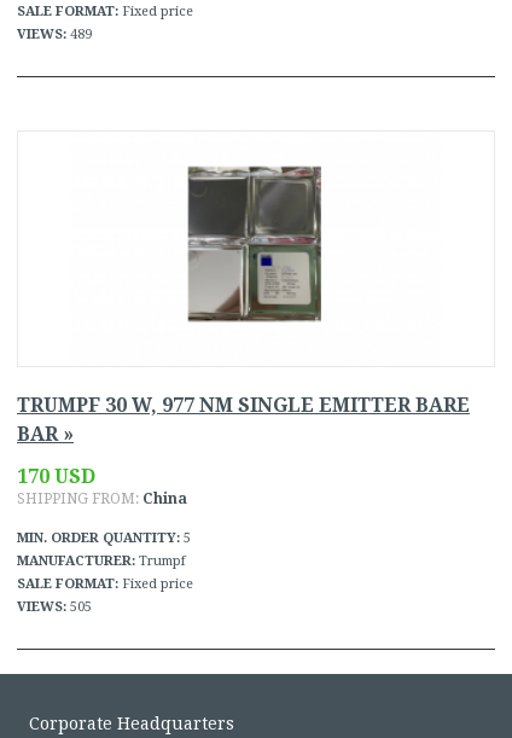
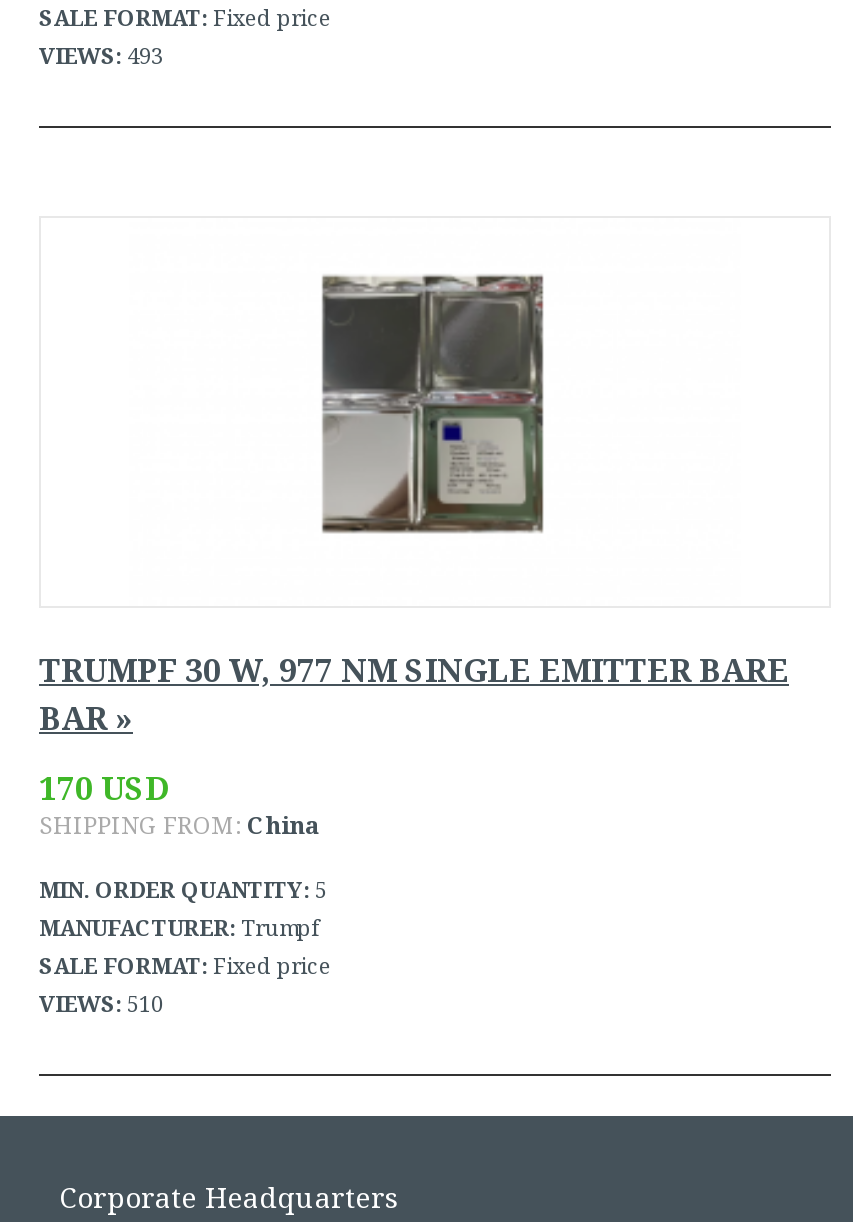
- VIEWS: 489
+ VIEWS: 493

- VIEWS: 505
+ VIEWS: 510
